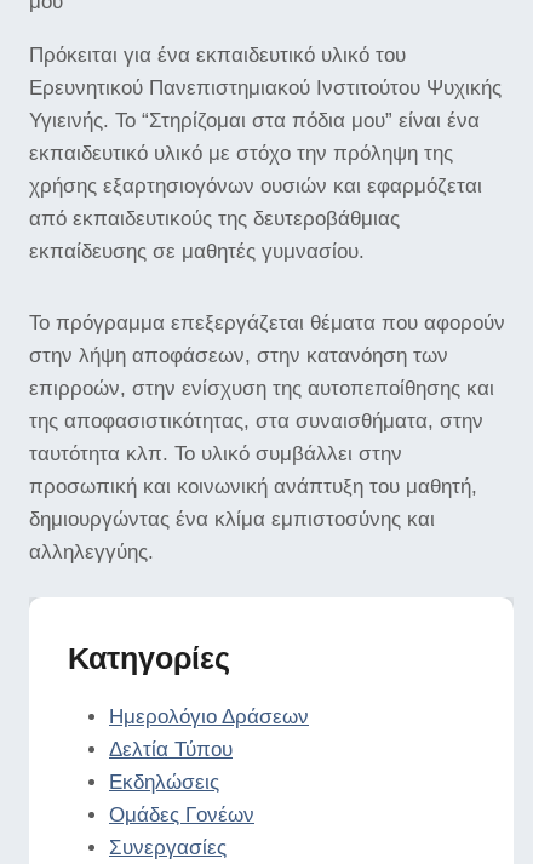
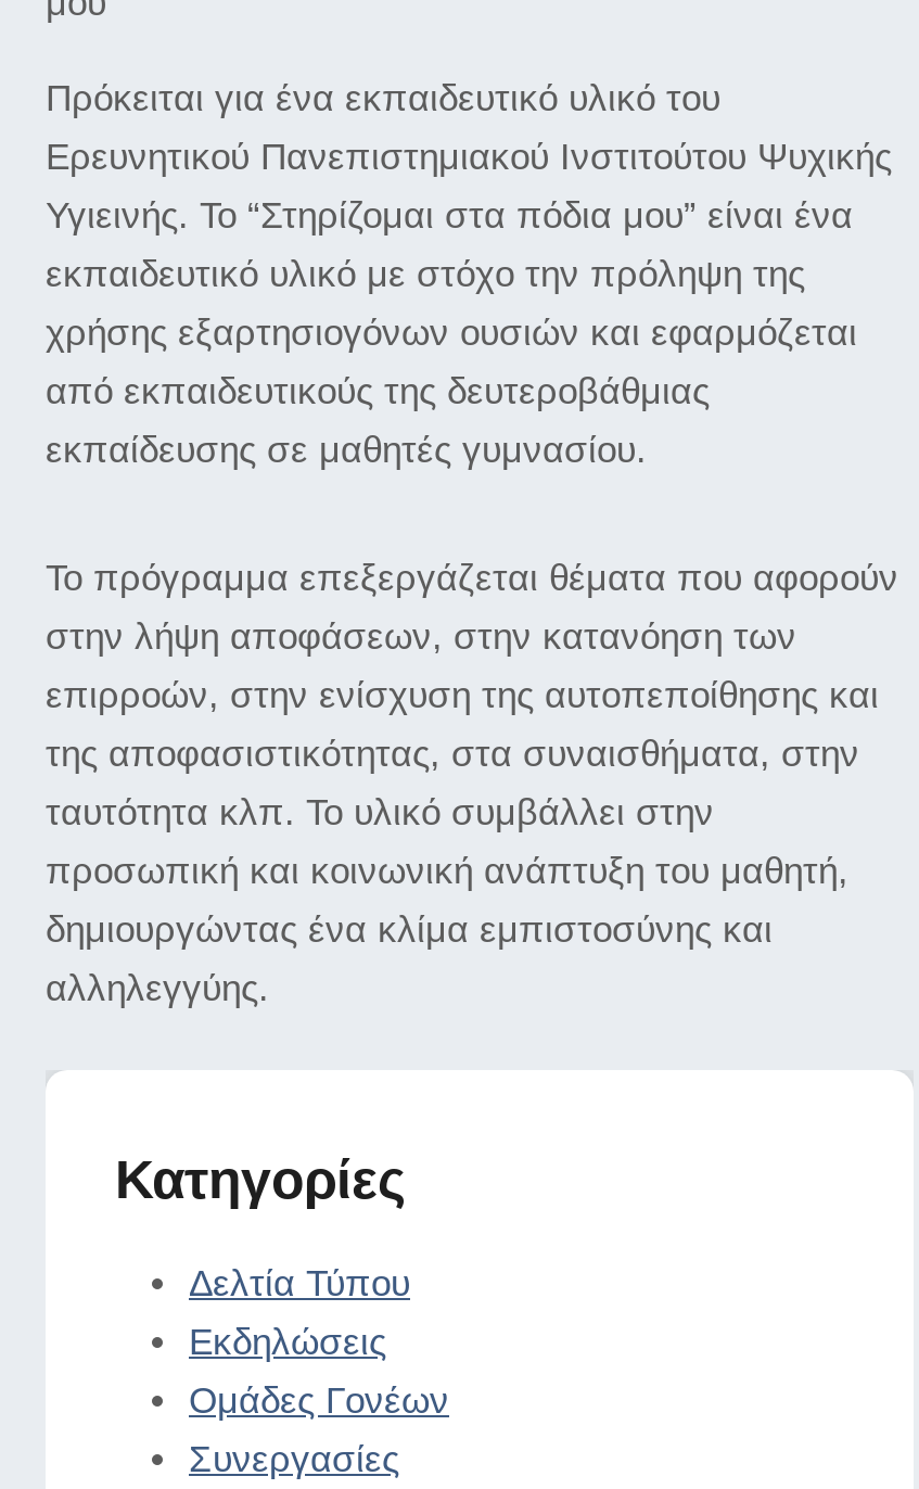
- Ημερολόγιο Δράσεων
